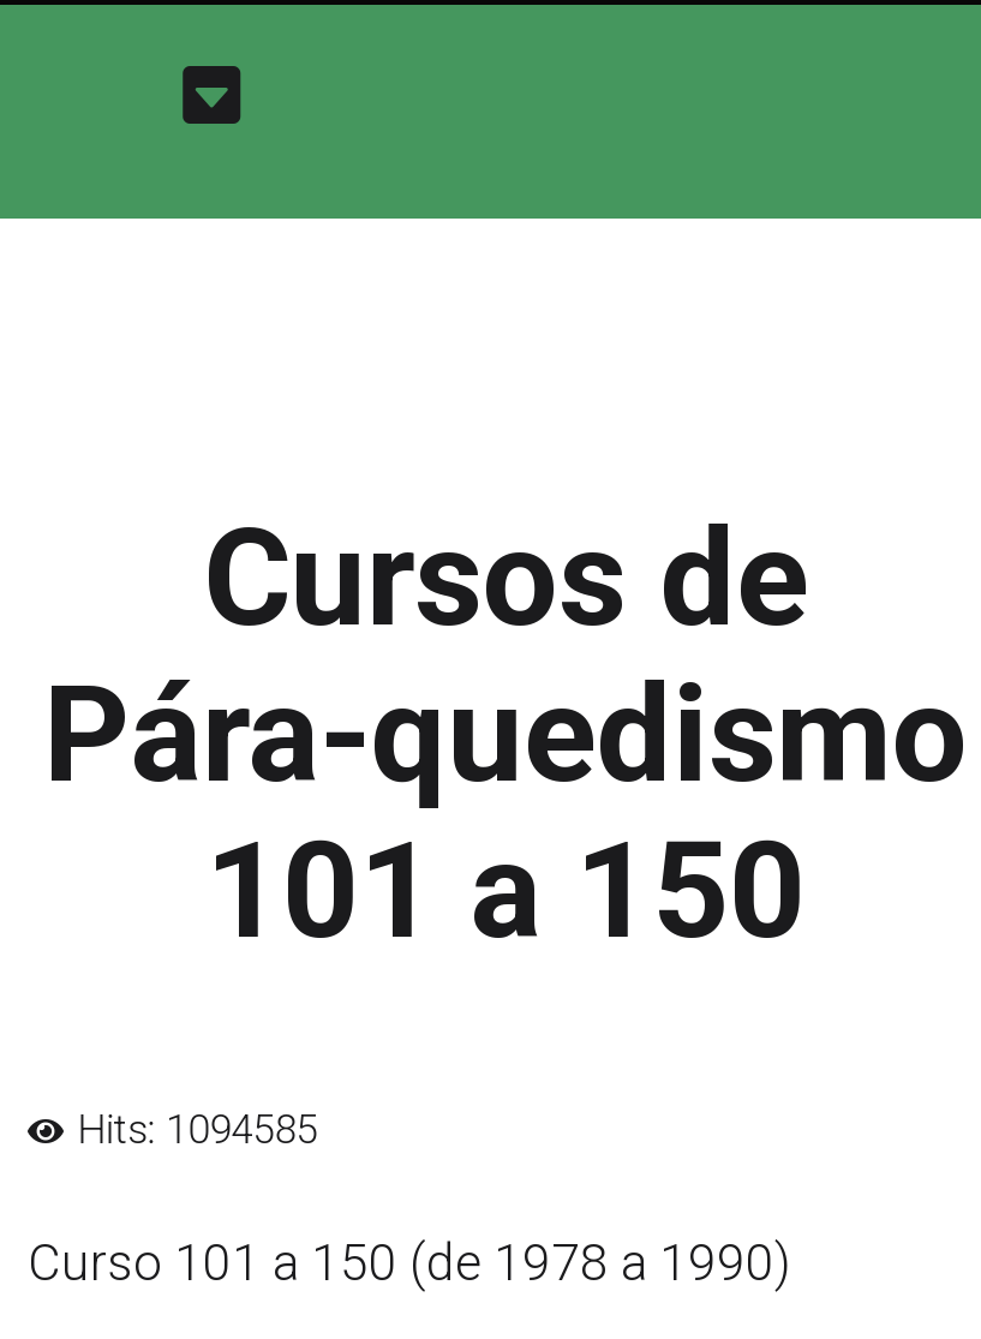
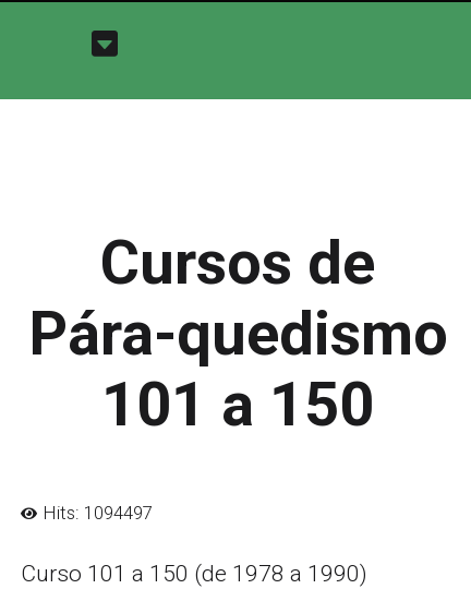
- Hits: 1094585
+ Hits: 1094497
